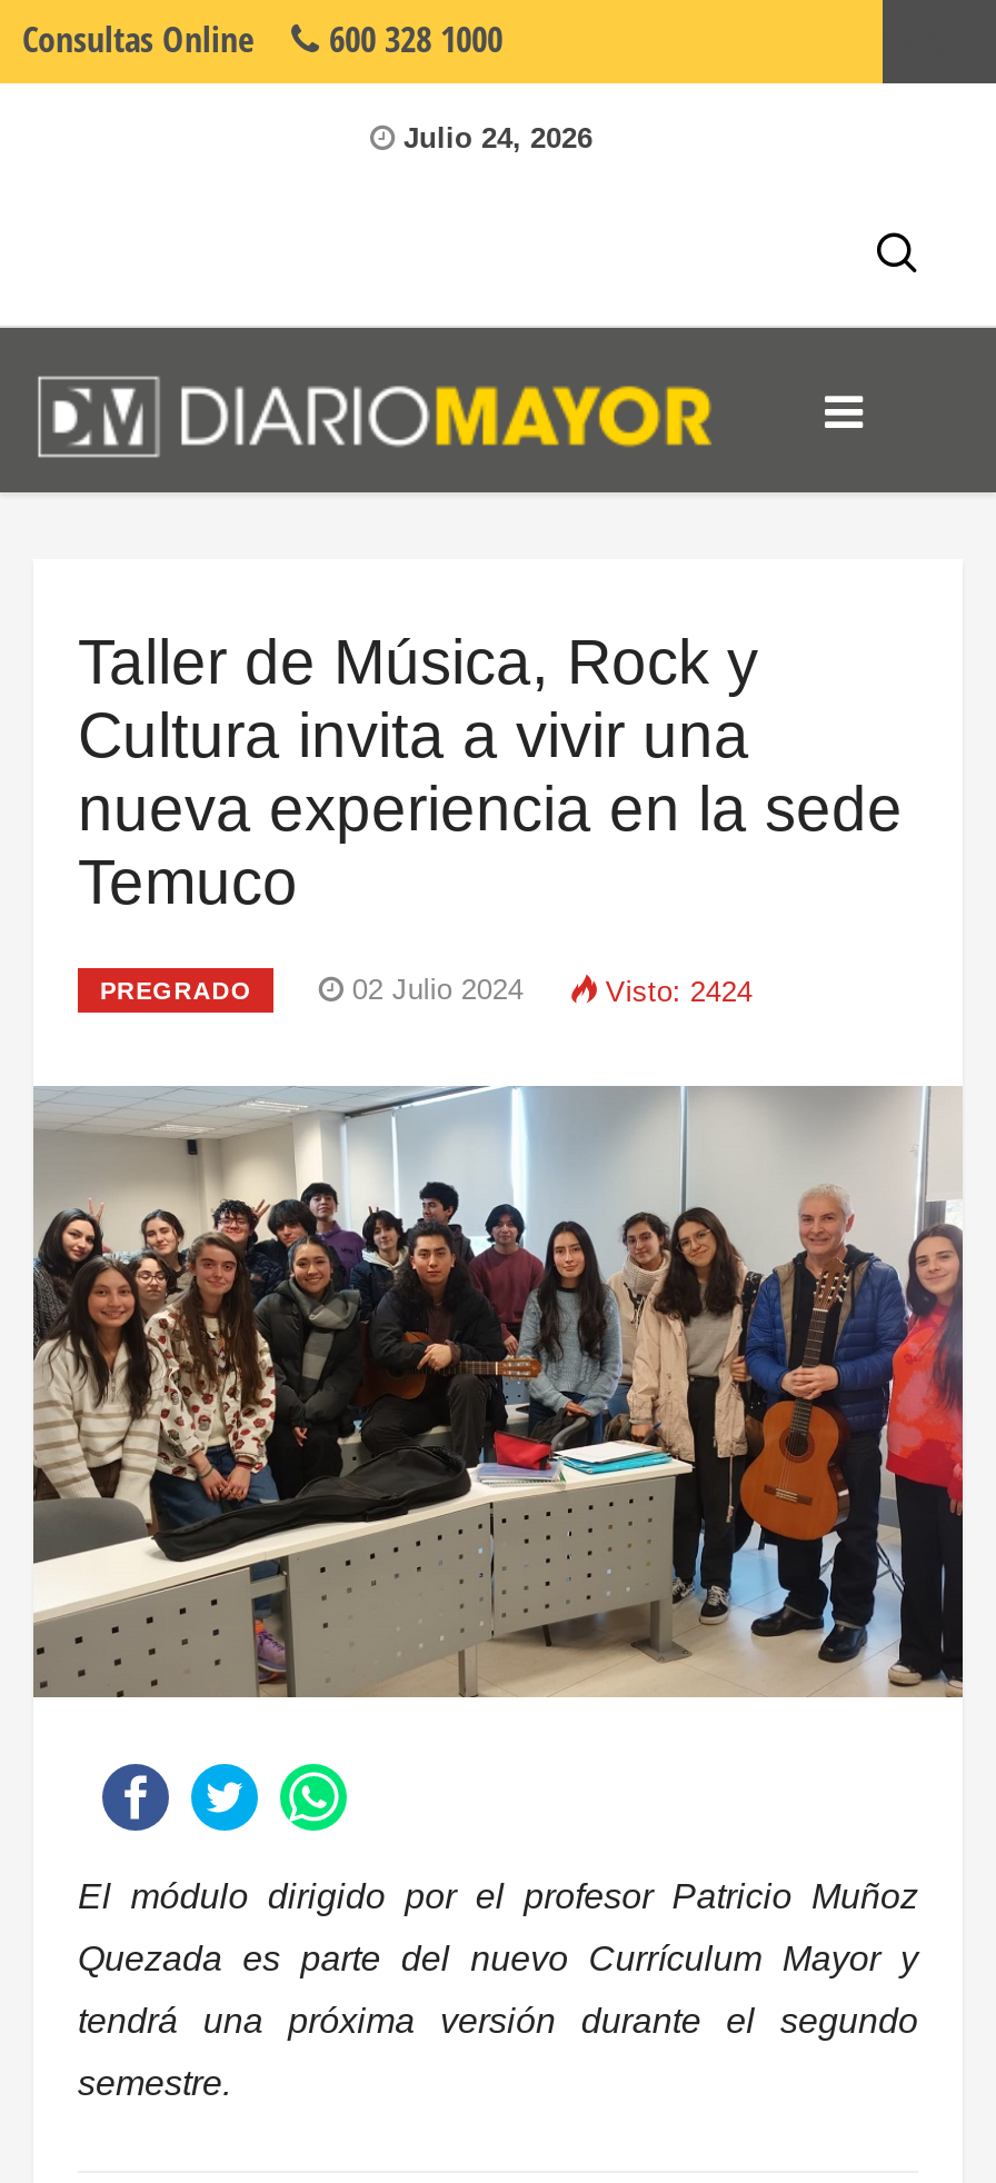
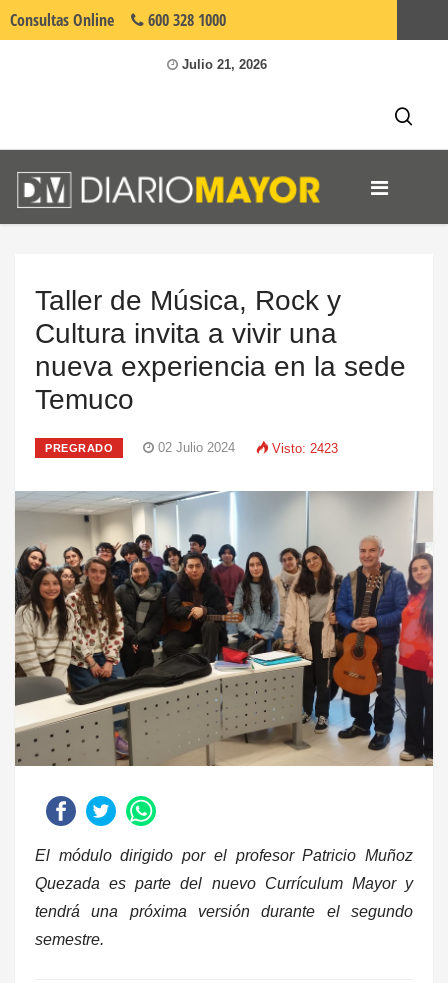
- Julio 24, 2026
+ Julio 21, 2026

- Visto: 2424
+ Visto: 2423
